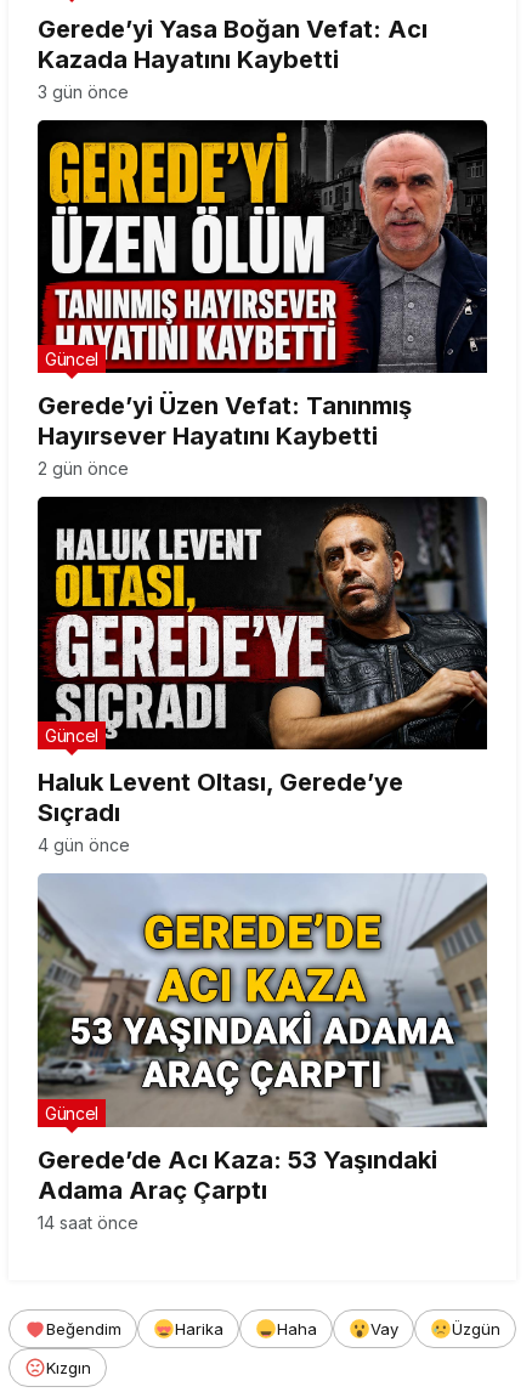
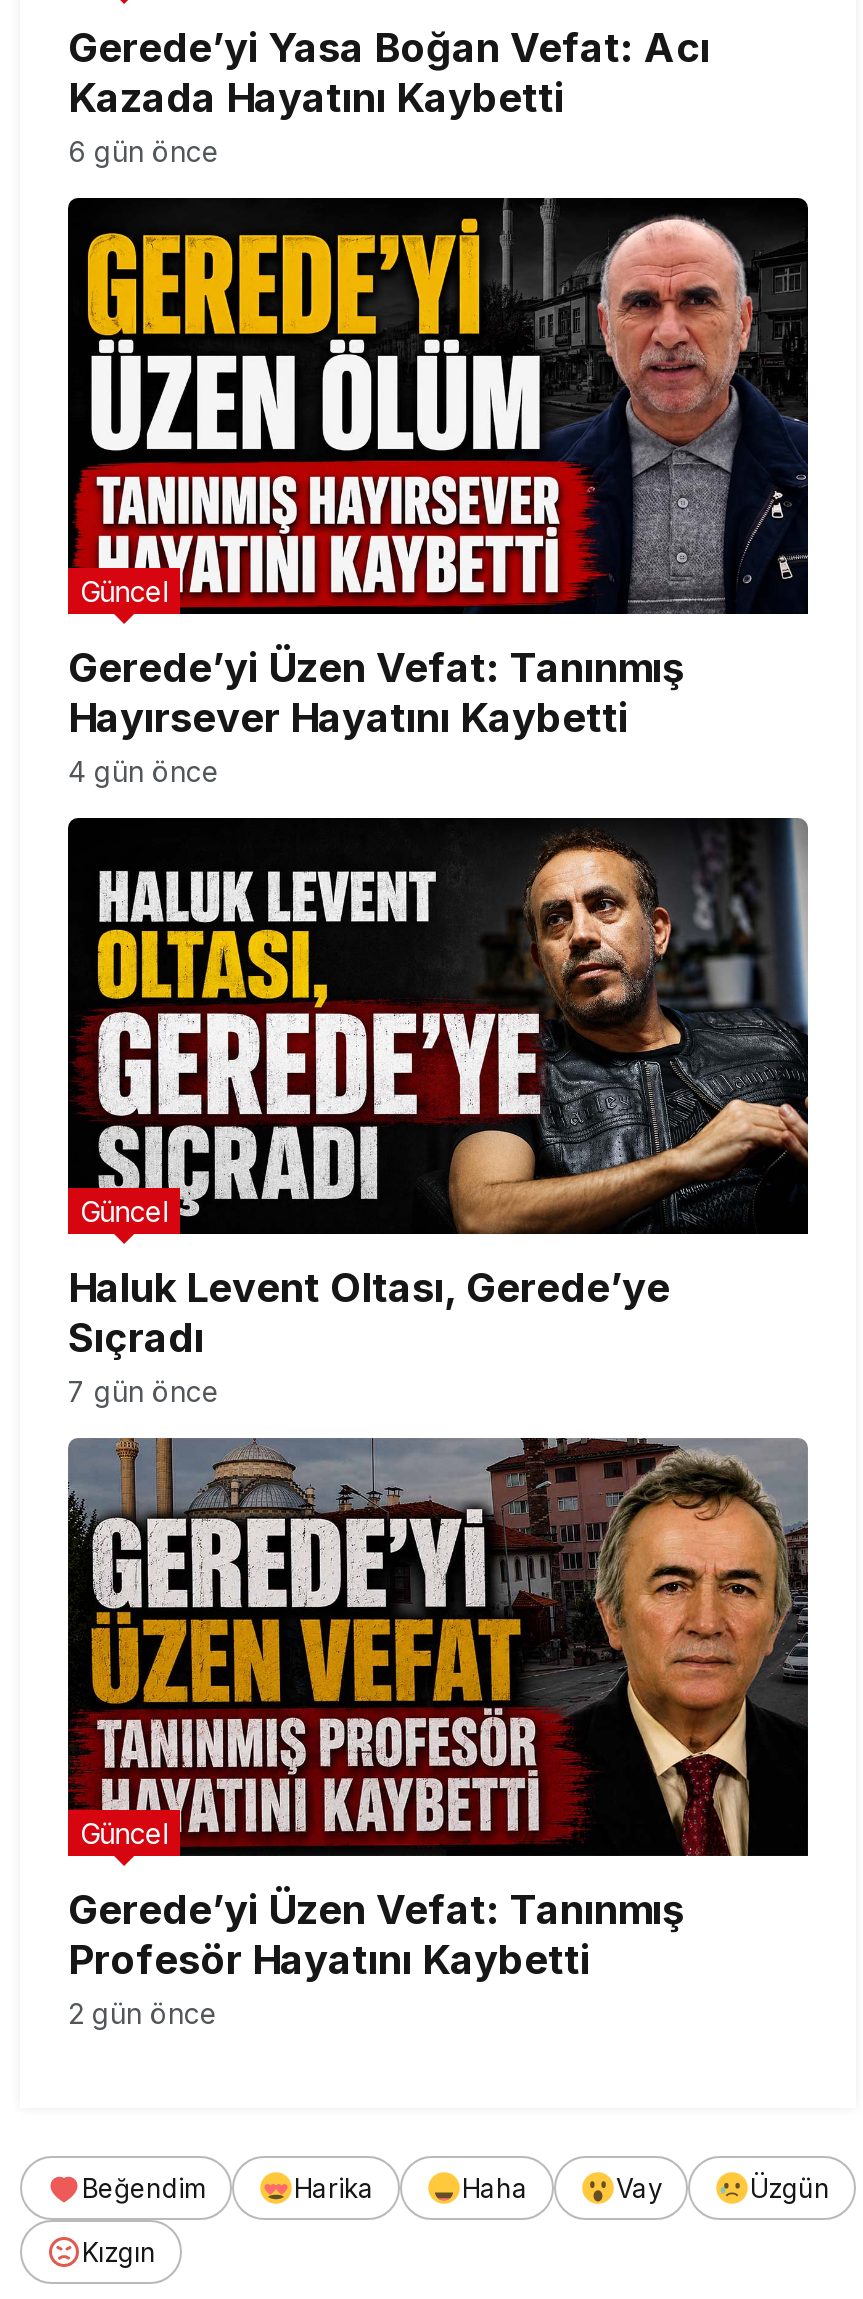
- 3 gün önce
+ 6 gün önce

- 2 gün önce
+ 4 gün önce

- 4 gün önce
+ 7 gün önce

- [image]
- Gerede’de Acı Kaza: 53 Yaşındaki
- Adama Araç Çarptı
+ [image]
+ Gerede’yi Üzen Vefat: Tanınmış
+ Profesör Hayatını Kaybetti

- 14 saat önce
+ 2 gün önce
